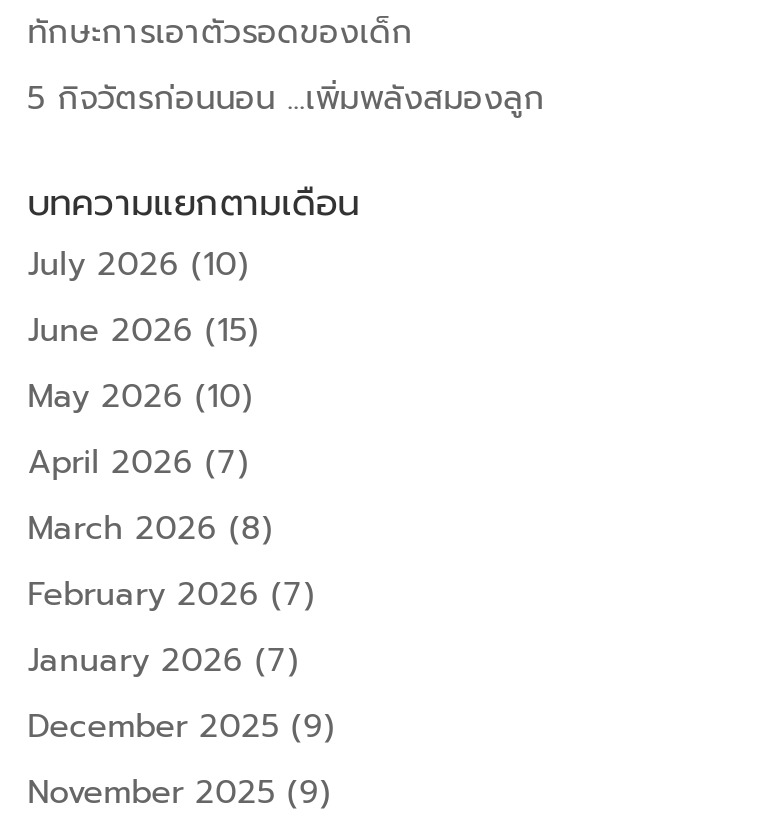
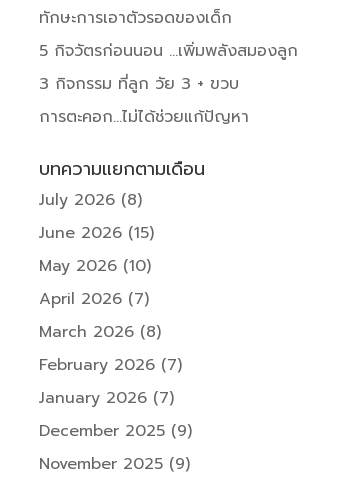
+ 3 กิจกรรม ที่ลูก วัย 3 + ขวบ
+ การตะคอก…ไม่ได้ช่วยแก้ปัญหา

- July 2026 (10)
+ July 2026 (8)
